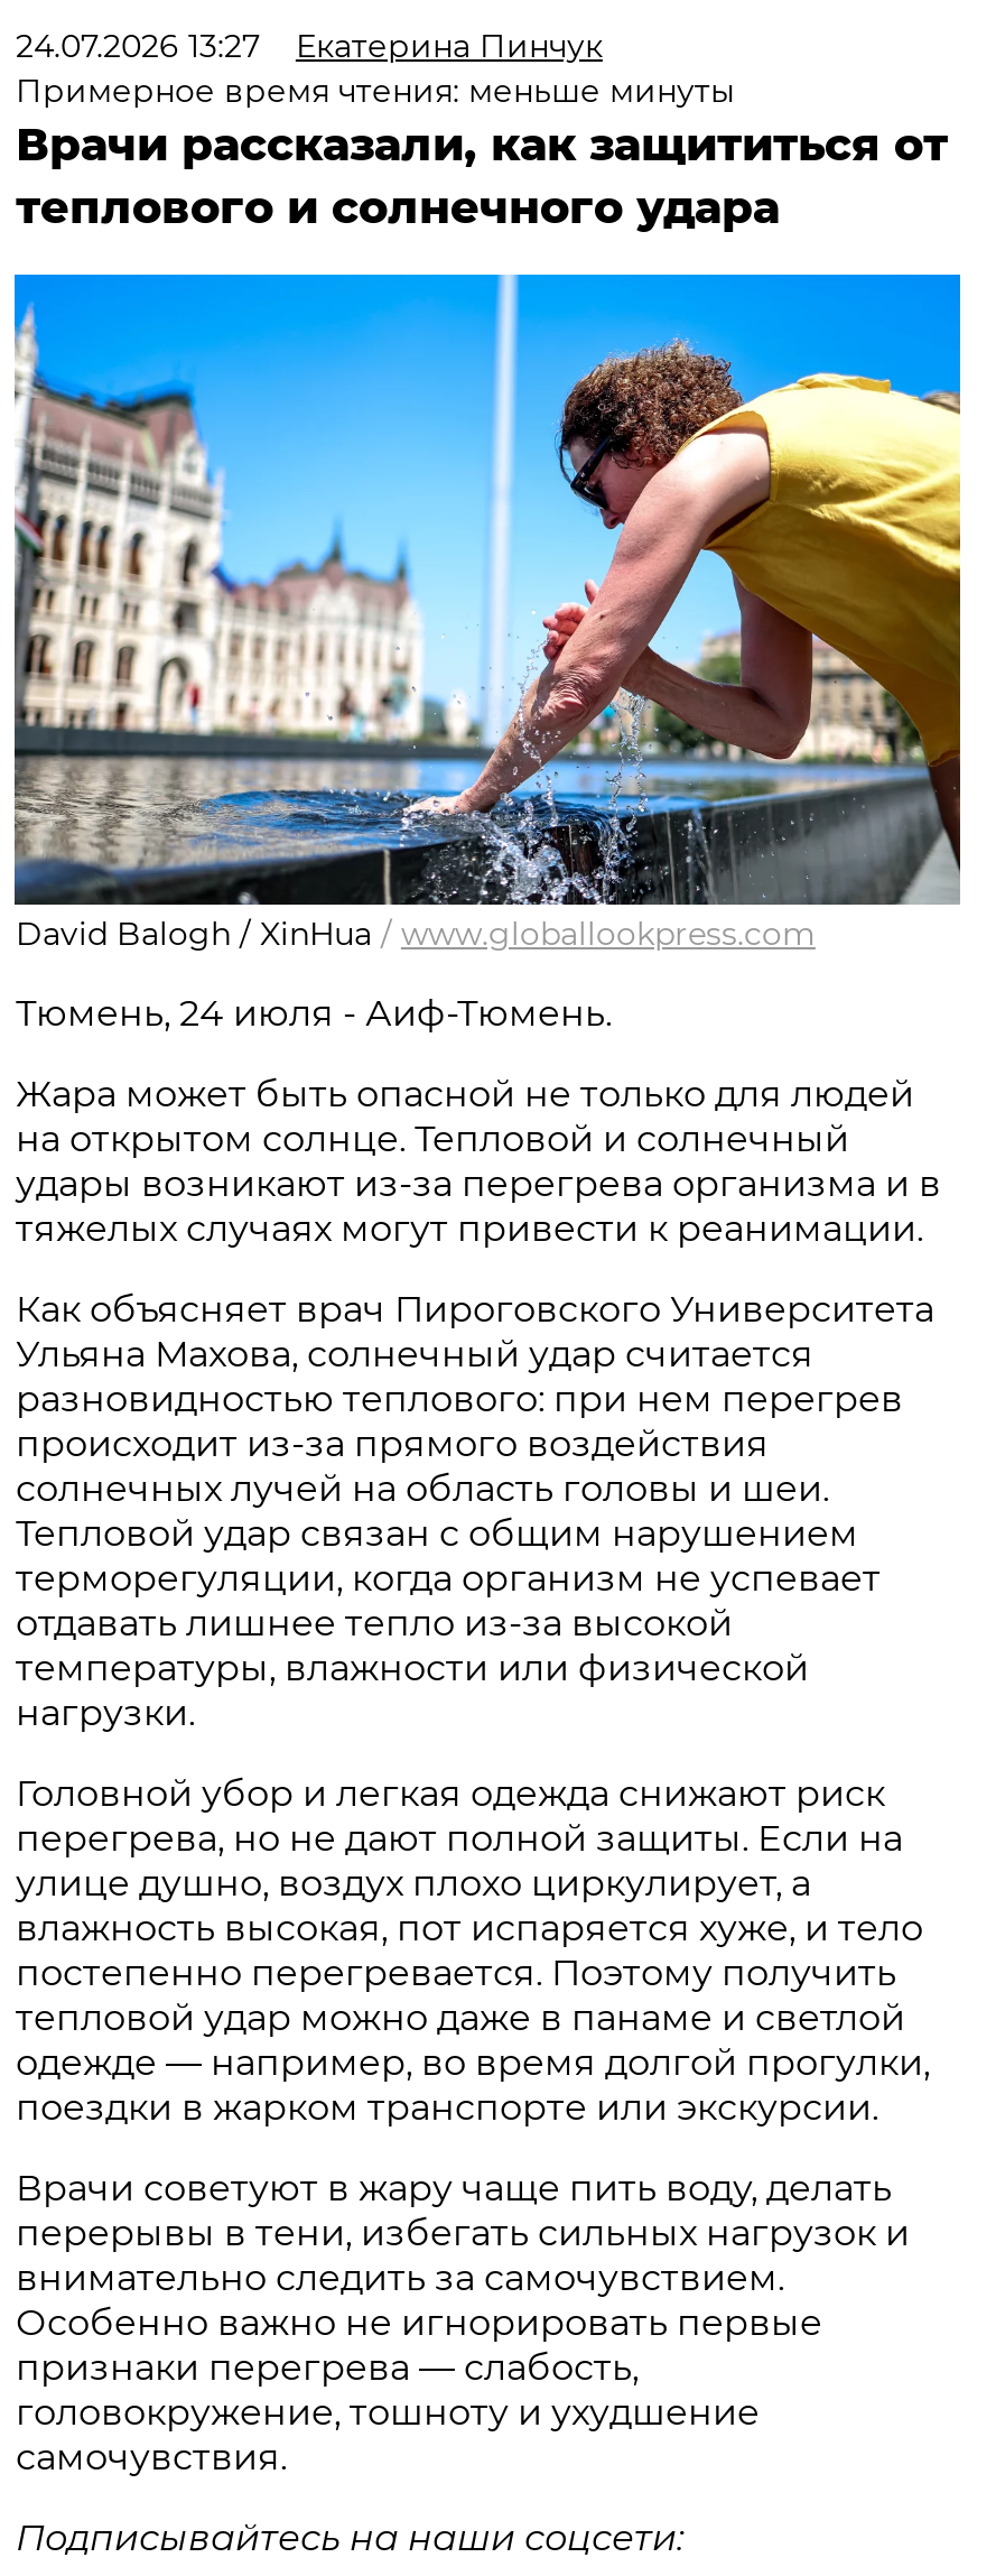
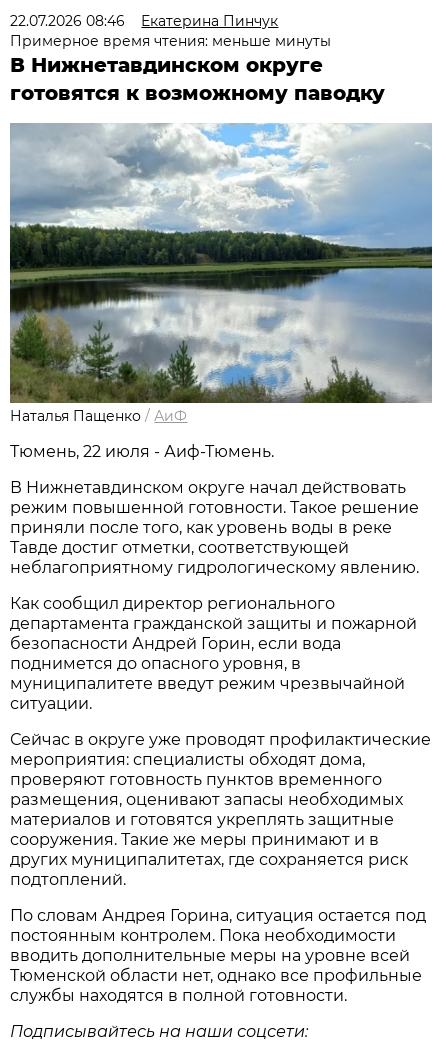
- 24.07.2026 13:27 Екатерина Пинчук
+ 22.07.2026 08:46 Екатерина Пинчук

- Врачи рассказали, как защититься от
- теплового и солнечного удара
+ В Нижнетавдинском округе
+ готовятся к возможному паводку

- [image]
- David Balogh / XinHua / www.globallookpress.com
+ [image]
+ Наталья Пащенко / АиФ

- Тюмень, 24 июля - Аиф-Тюмень.
+ Тюмень, 22 июля - Аиф-Тюмень.

- Жара может быть опасной не только для людей
- на открытом солнце. Тепловой и солнечный
- удары возникают из-за перегрева организма и в
- тяжелых случаях могут привести к реанимации.
+ В Нижнетавдинском округе начал действовать
+ режим повышенной готовности. Такое решение
+ приняли после того, как уровень воды в реке
+ Тавде достиг отметки, соответствующей
+ неблагоприятному гидрологическому явлению.

- Как объясняет врач Пироговского Университета
- Ульяна Махова, солнечный удар считается
- разновидностью теплового: при нем перегрев
- происходит из-за прямого воздействия
- солнечных лучей на область головы и шеи.
- Тепловой удар связан с общим нарушением
- терморегуляции, когда организм не успевает
- отдавать лишнее тепло из-за высокой
- температуры, влажности или физической
- нагрузки.
+ Как сообщил директор регионального
+ департамента гражданской защиты и пожарной
+ безопасности Андрей Горин, если вода
+ поднимется до опасного уровня, в
+ муниципалитете введут режим чрезвычайной
+ ситуации.

- Головной убор и легкая одежда снижают риск
- перегрева, но не дают полной защиты. Если на
- улице душно, воздух плохо циркулирует, а
- влажность высокая, пот испаряется хуже, и тело
- постепенно перегревается. Поэтому получить
- тепловой удар можно даже в панаме и светлой
- одежде — например, во время долгой прогулки,
- поездки в жарком транспорте или экскурсии.
+ Сейчас в округе уже проводят профилактические
+ мероприятия: специалисты обходят дома,
+ проверяют готовность пунктов временного
+ размещения, оценивают запасы необходимых
+ материалов и готовятся укреплять защитные
+ сооружения. Такие же меры принимают и в
+ других муниципалитетах, где сохраняется риск
+ подтоплений.

- Врачи советуют в жару чаще пить воду, делать
- перерывы в тени, избегать сильных нагрузок и
- внимательно следить за самочувствием.
- Особенно важно не игнорировать первые
- признаки перегрева — слабость,
- головокружение, тошноту и ухудшение
- самочувствия.
+ По словам Андрея Горина, ситуация остается под
+ постоянным контролем. Пока необходимости
+ вводить дополнительные меры на уровне всей
+ Тюменской области нет, однако все профильные
+ службы находятся в полной готовности.
